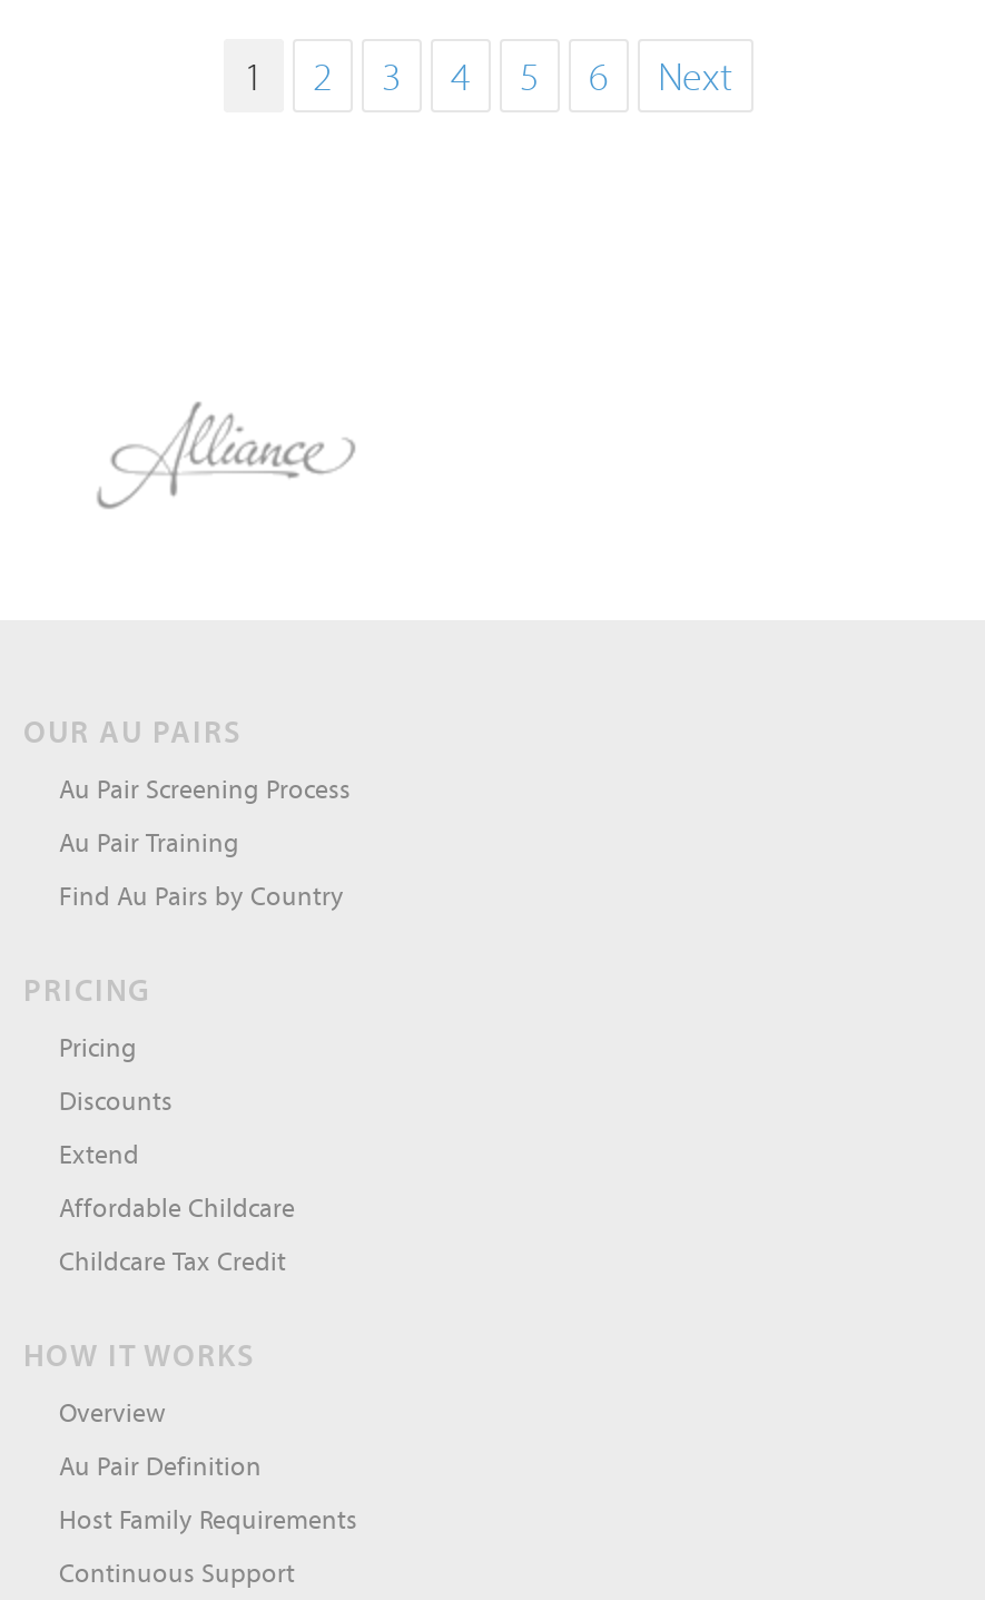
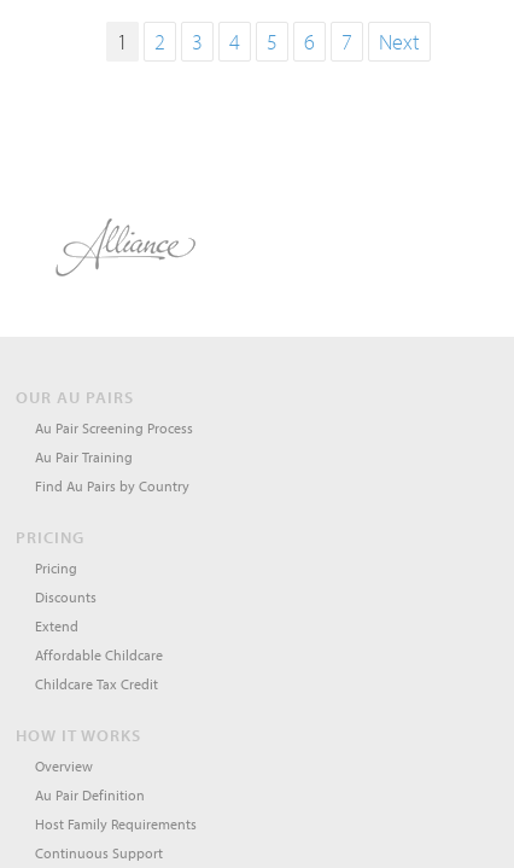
+ 7
